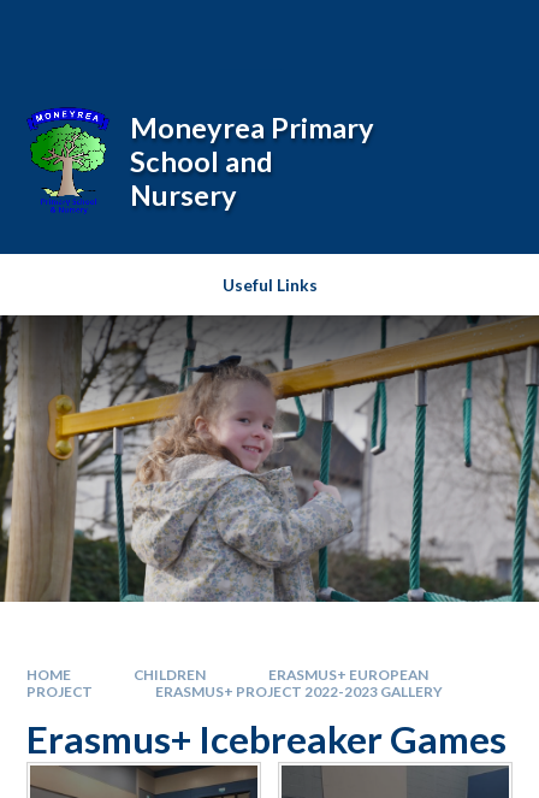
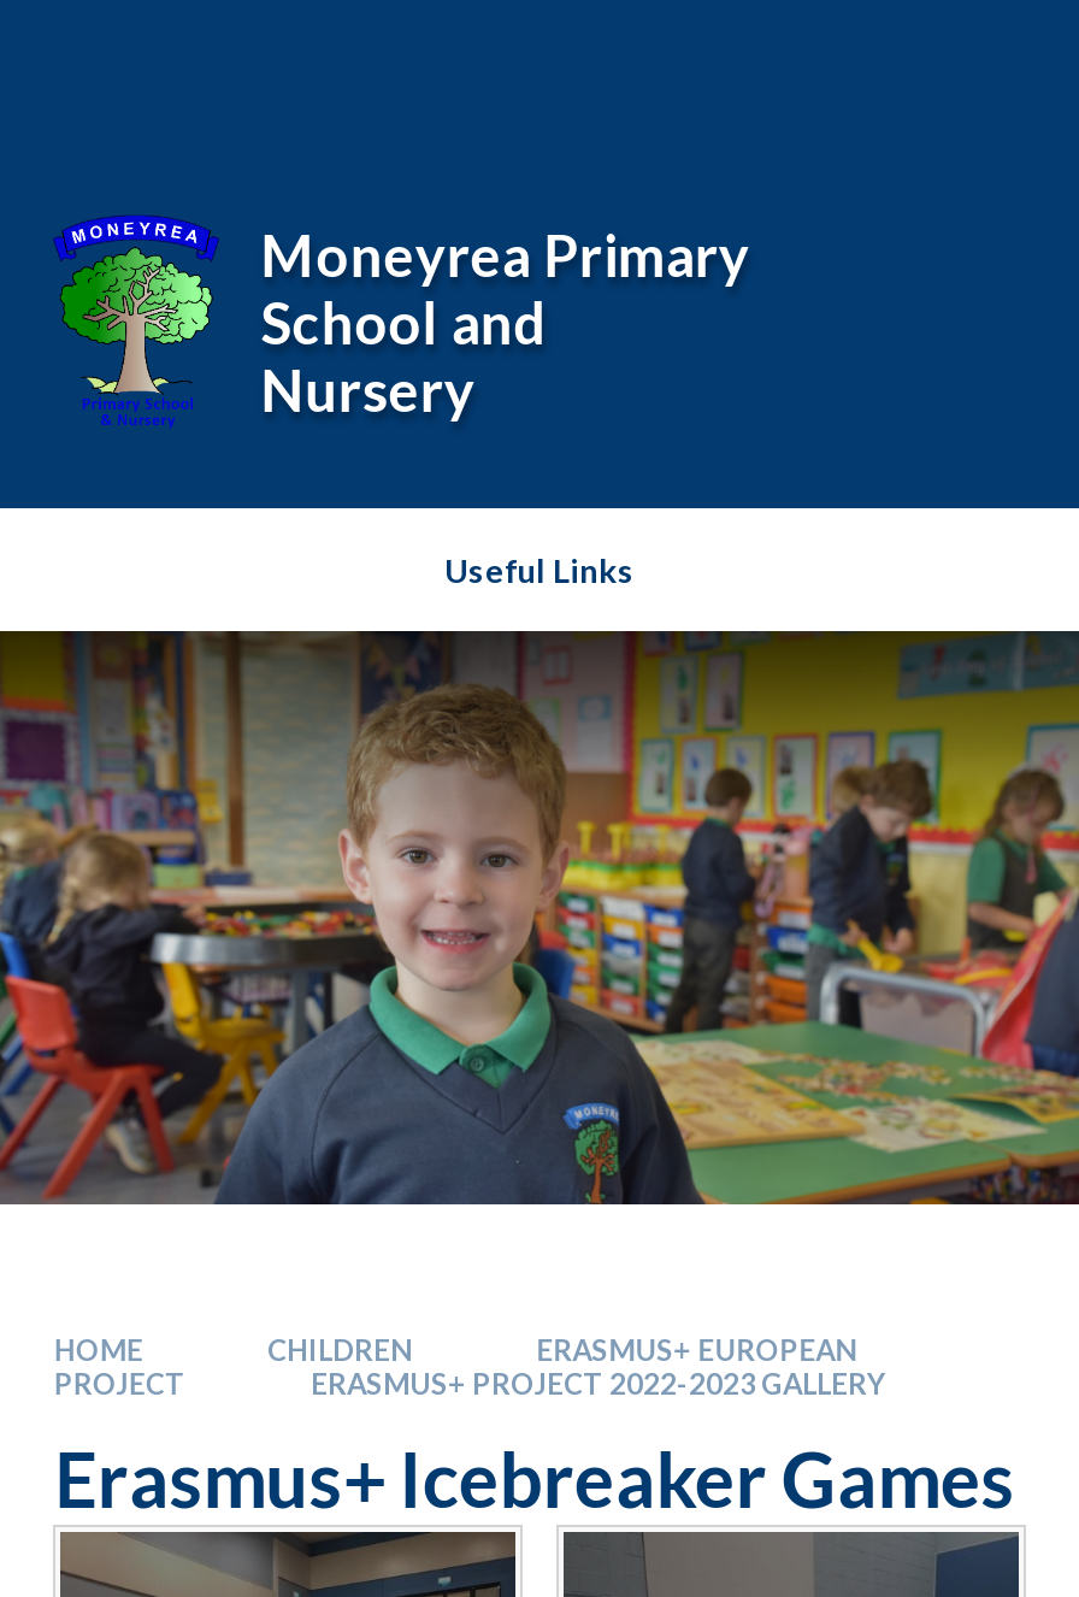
- [image]
+ [image]
